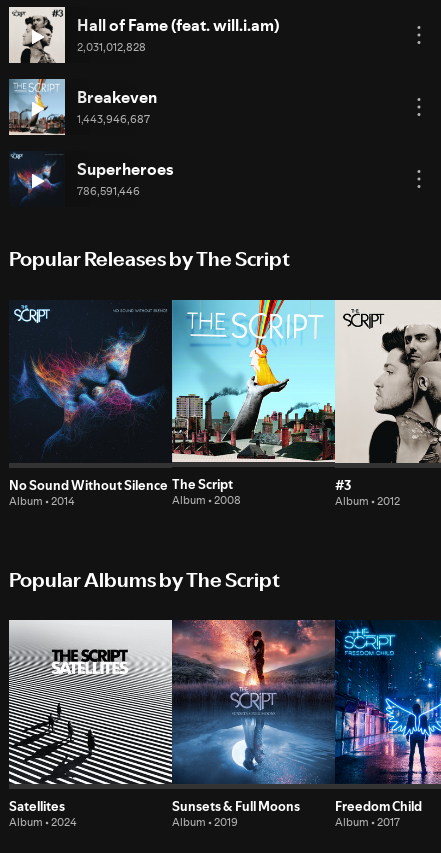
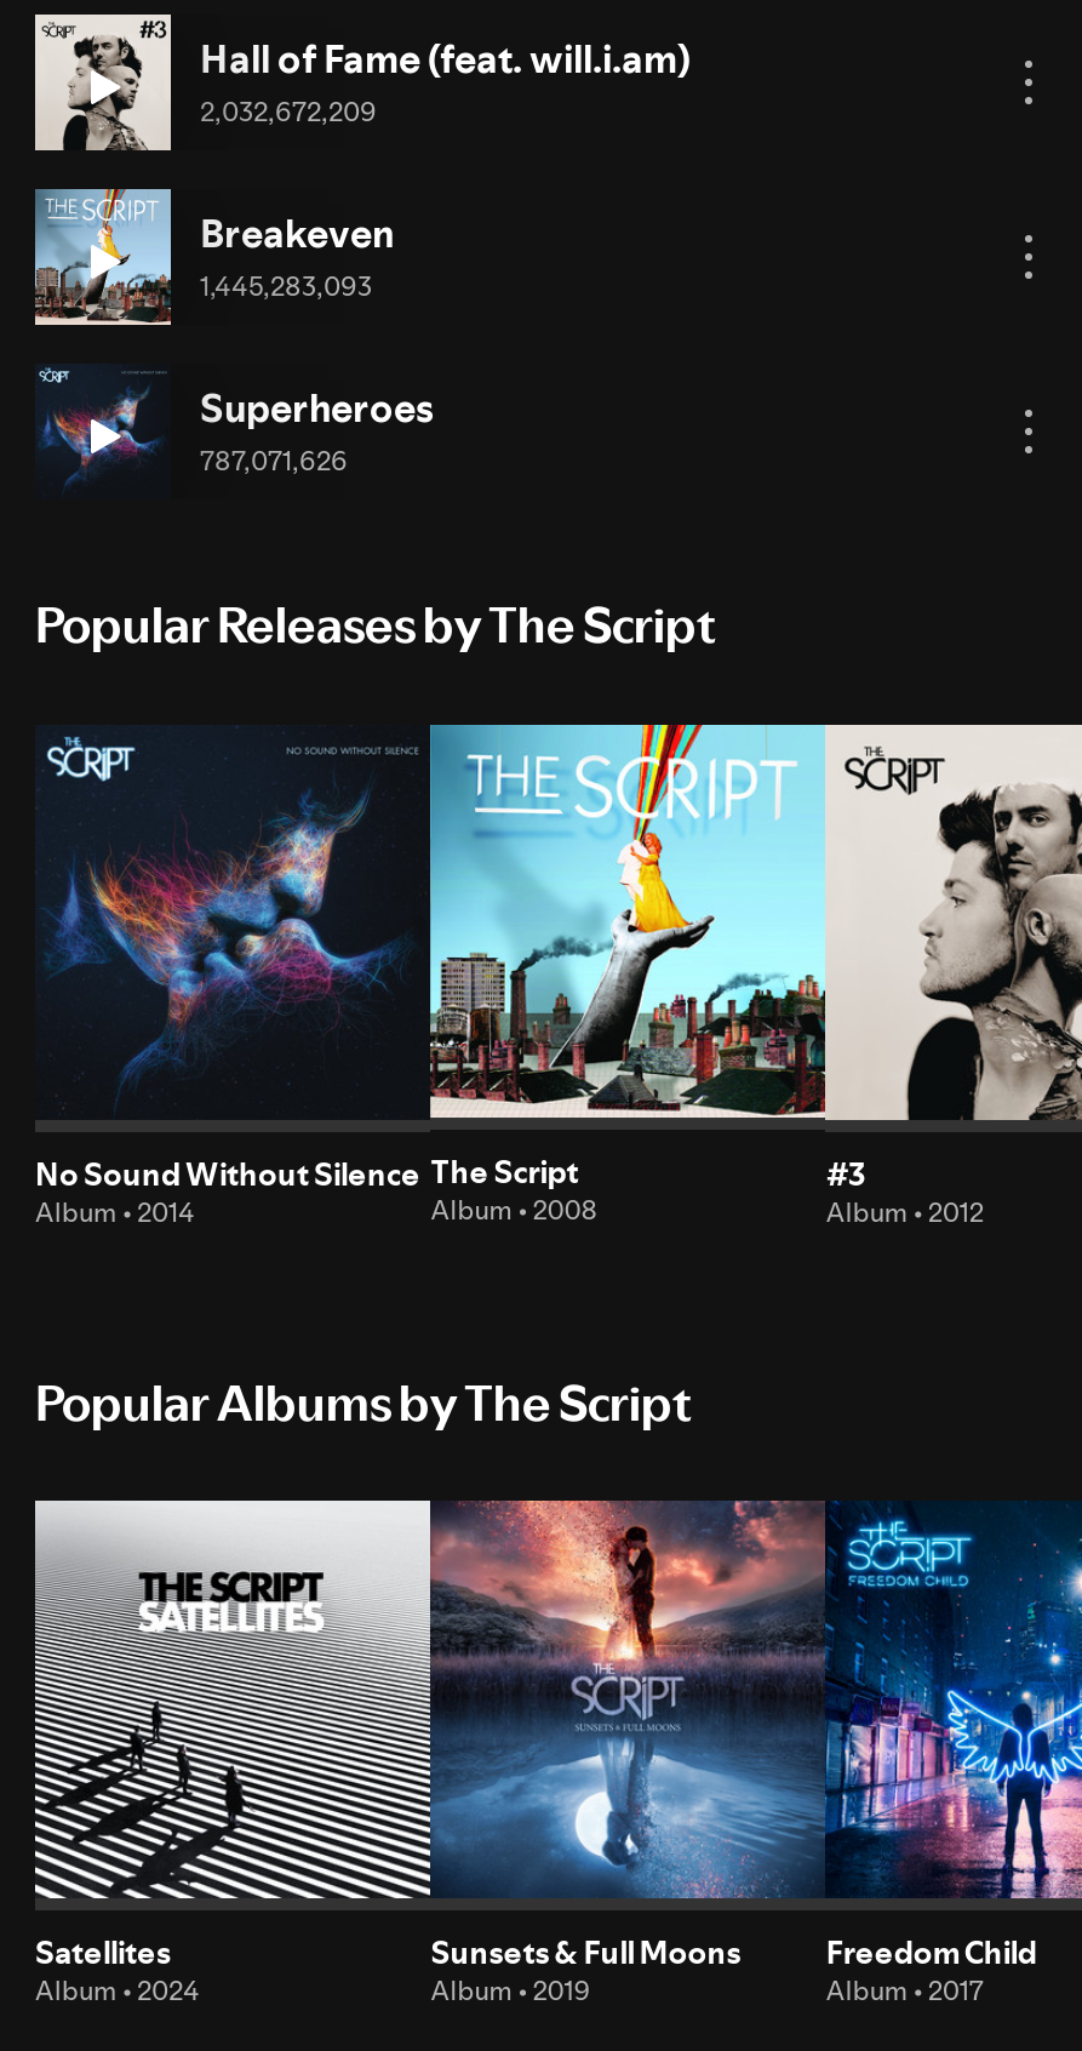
- 2,031,012,828
+ 2,032,672,209

- 1,443,946,687
+ 1,445,283,093

- 786,591,446
+ 787,071,626
